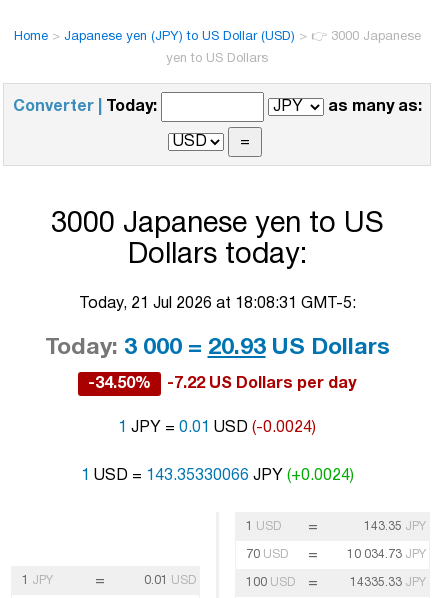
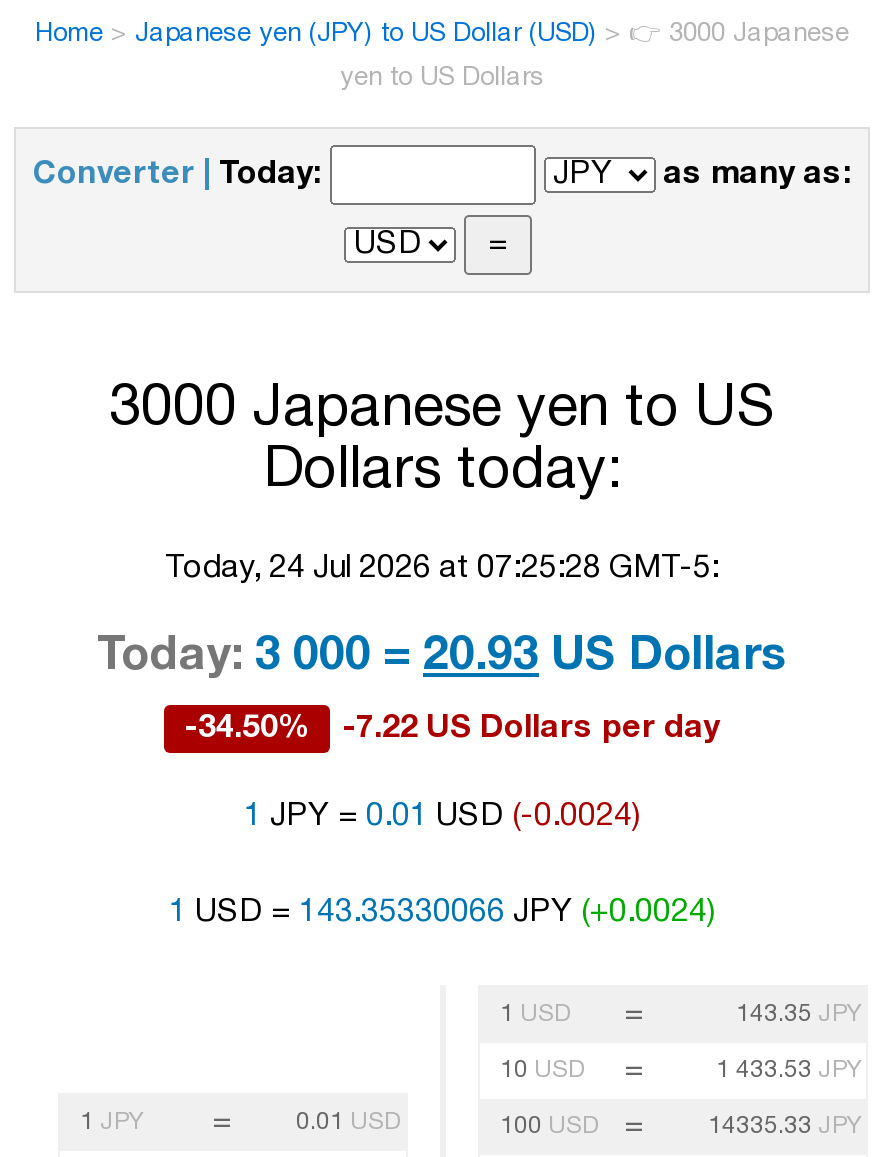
- Today, 21 Jul 2026 at 18:08:31 GMT-5:
+ Today, 24 Jul 2026 at 07:25:28 GMT-5:

- 70 USD
+ 10 USD

- 10 034.73 JPY
+ 1 433.53 JPY
